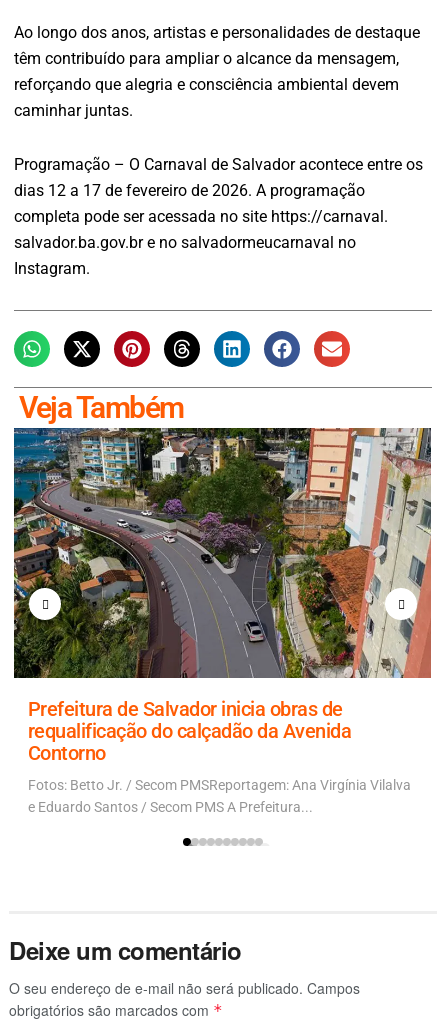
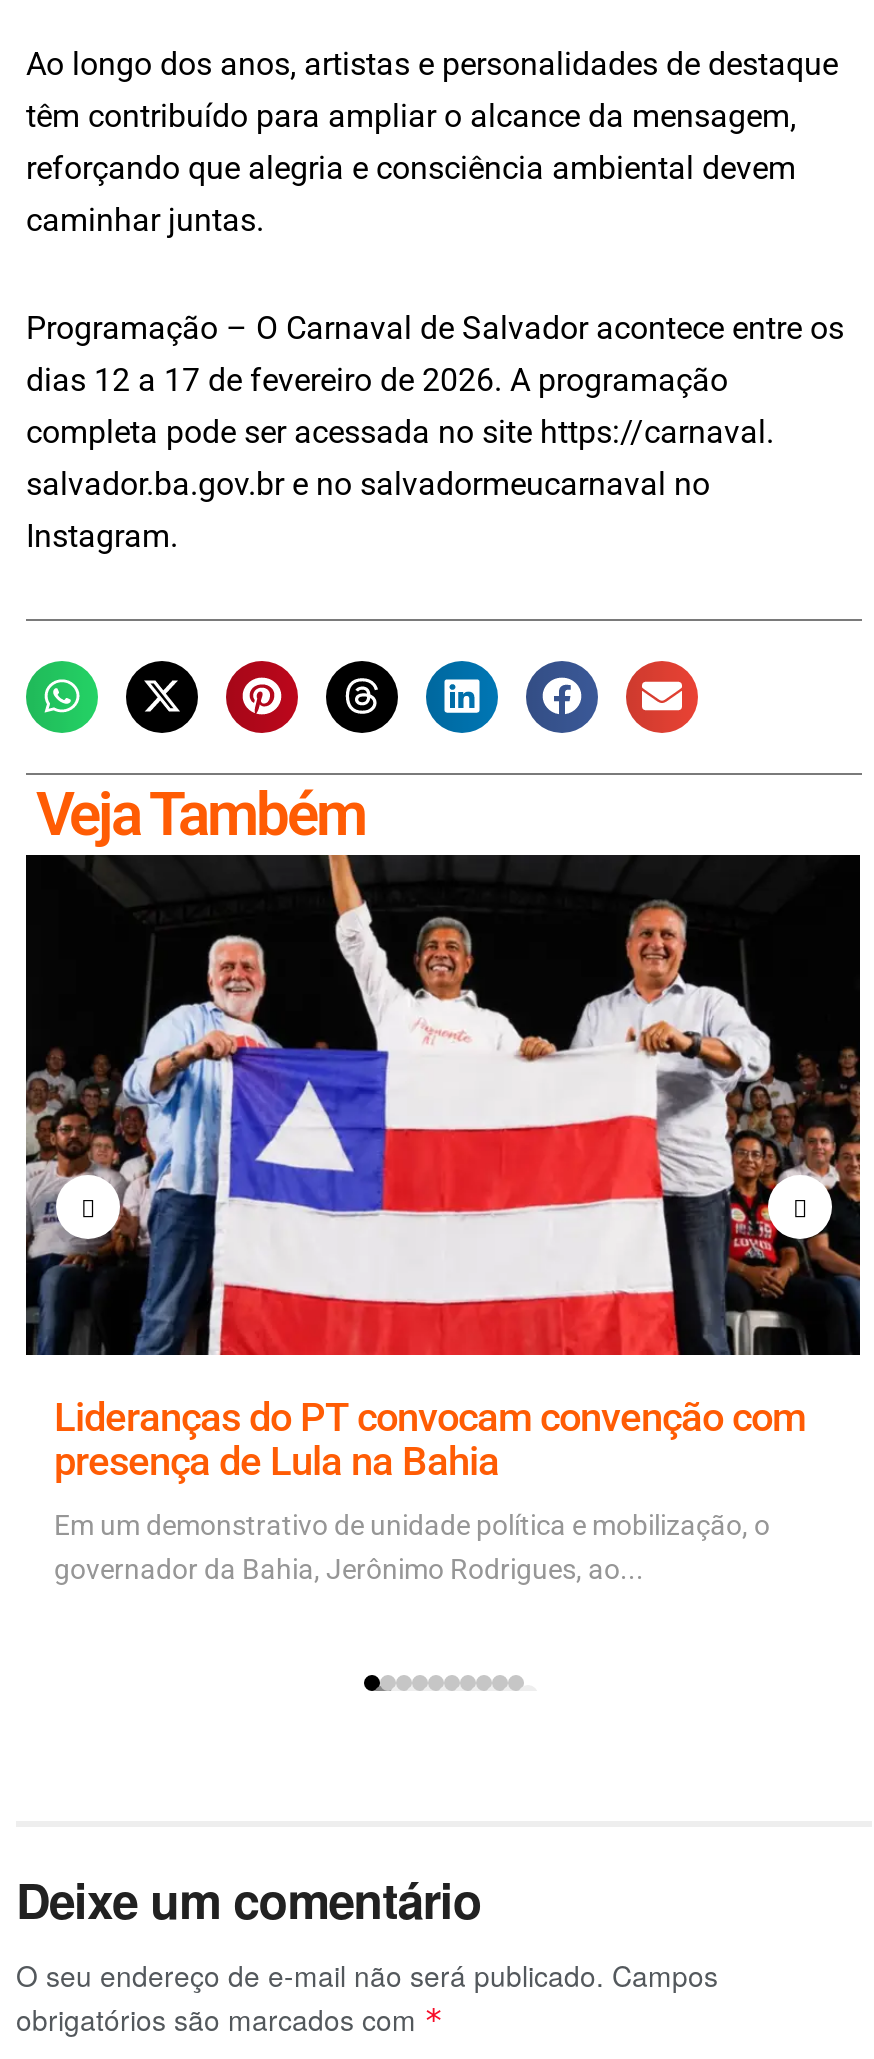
- [image]
- Prefeitura de Salvador inicia obras de
- requalificação do calçadão da Avenida
- Contorno
+ [image]
+ Lideranças do PT convocam convenção com
+ presença de Lula na Bahia

- Fotos: Betto Jr. / Secom PMSReportagem: Ana Virgínia Vilalva
- e Eduardo Santos / Secom PMS A Prefeitura...
+ Em um demonstrativo de unidade política e mobilização, o
+ governador da Bahia, Jerônimo Rodrigues, ao...
